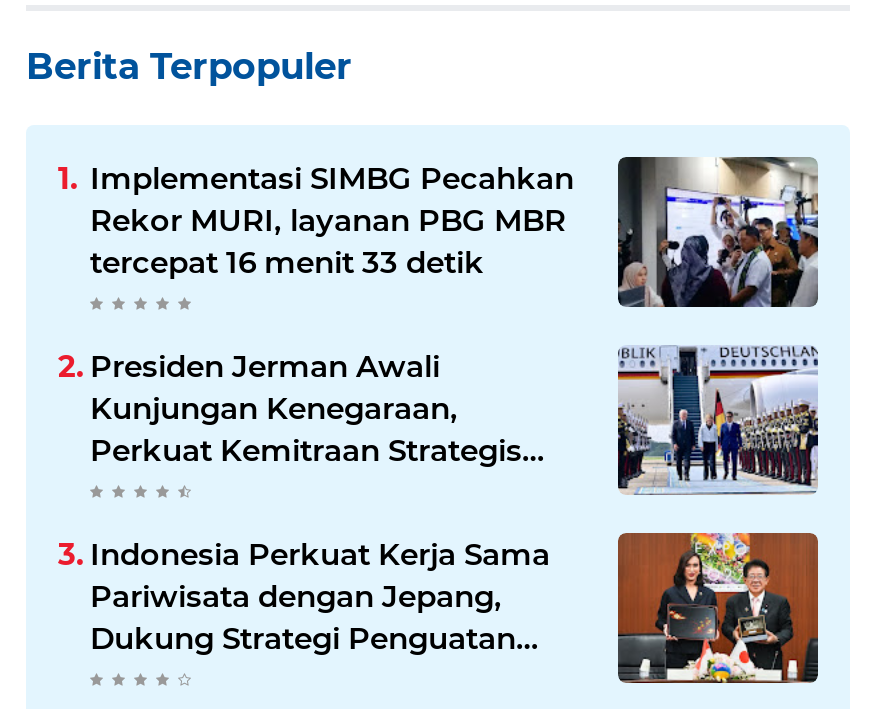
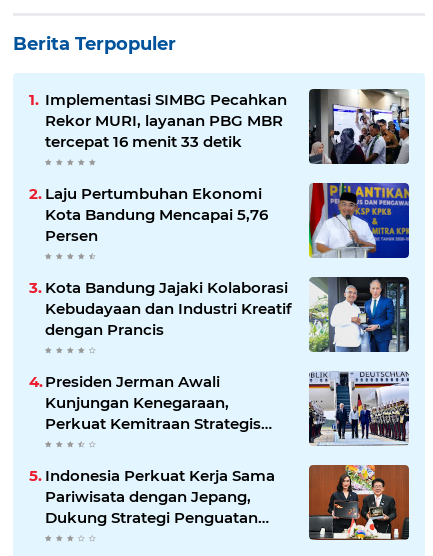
+ [image]
+ Laju Pertumbuhan Ekonomi
+ Kota Bandung Mencapai 5,76
+ Persen
+ Kota Bandung Jajaki Kolaborasi
+ Kebudayaan dan Industri Kreatif
+ dengan Prancis

+ [image]
